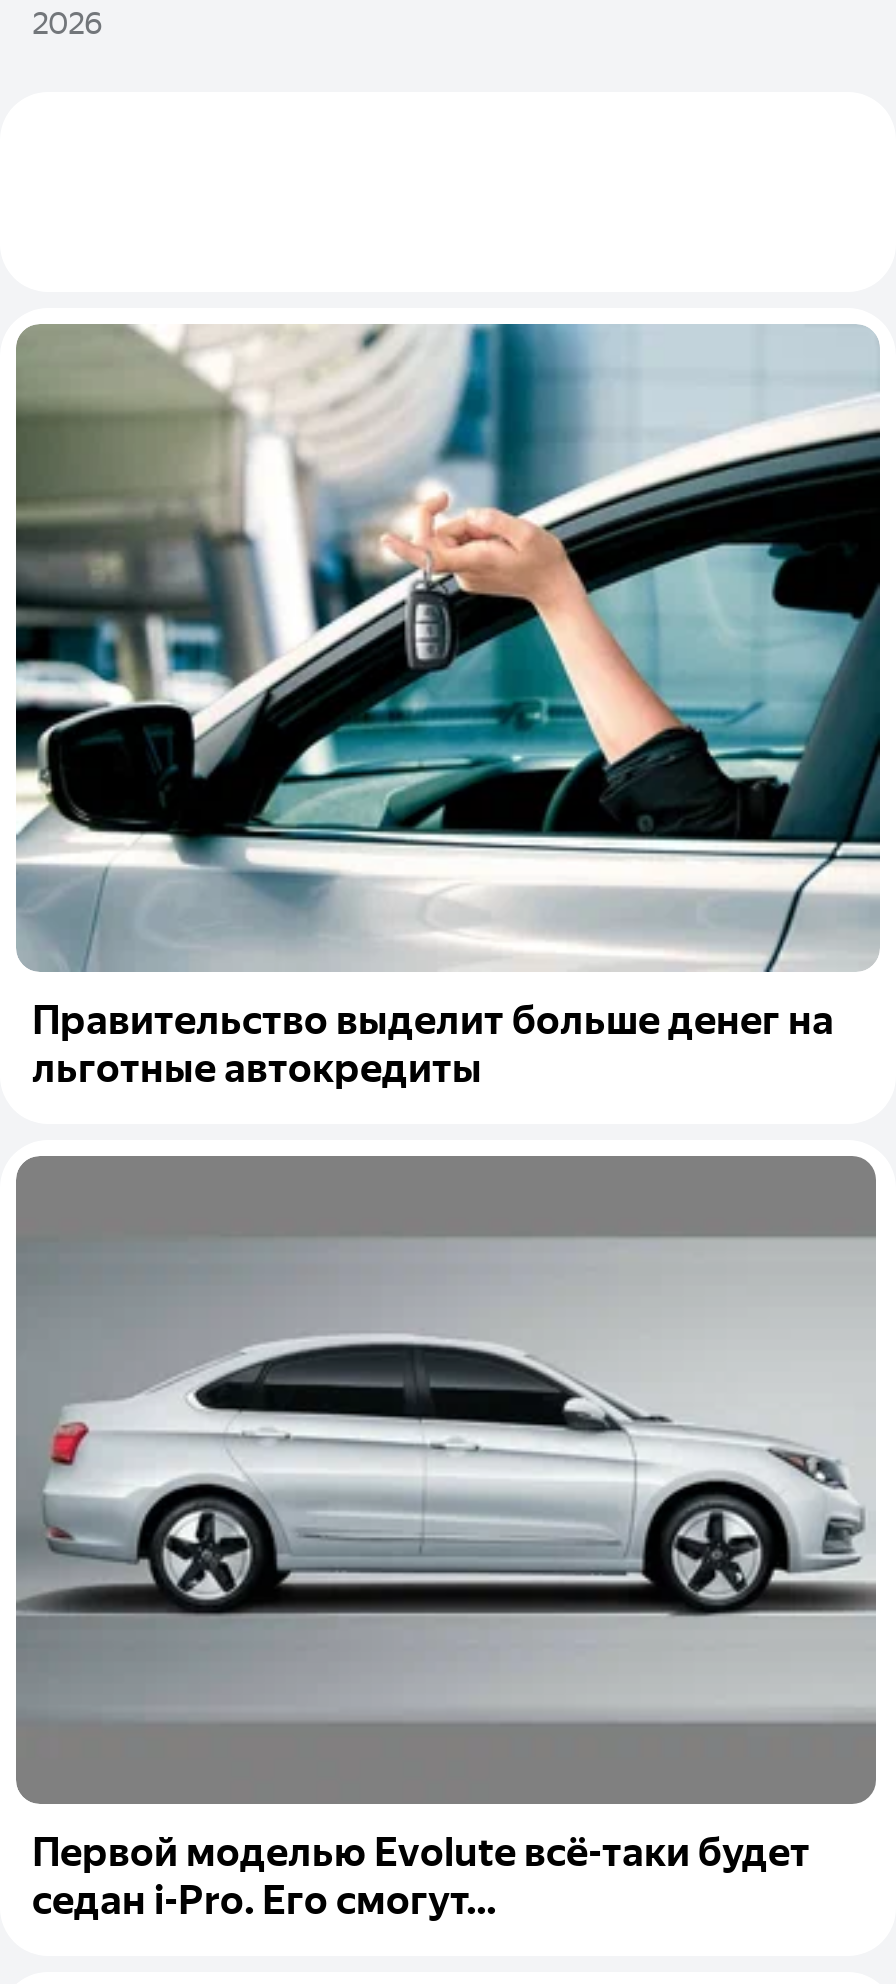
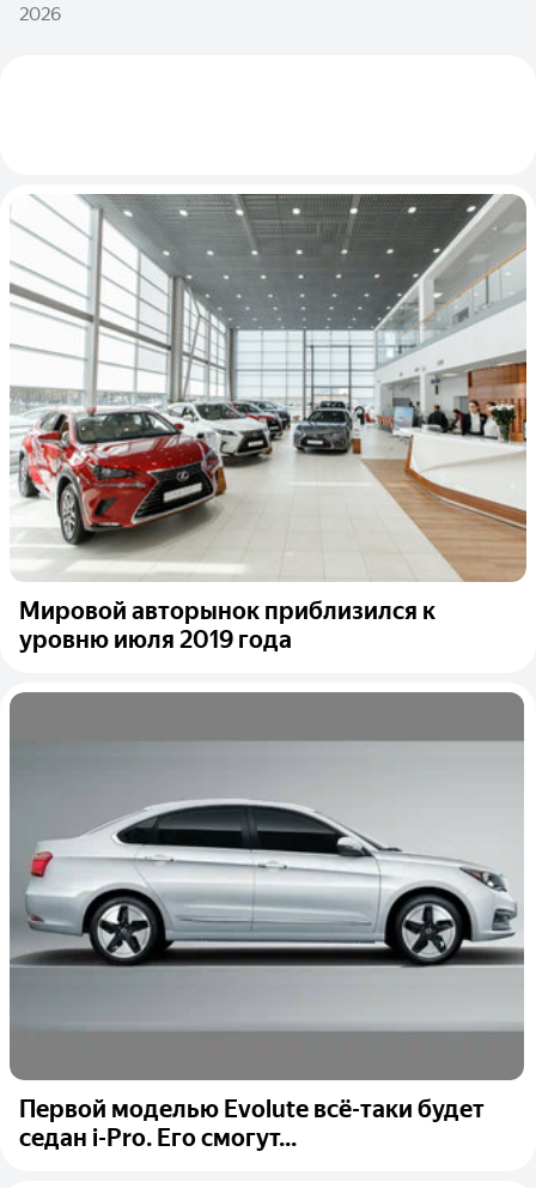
- [image]
- Правительство выделит больше денег на
- льготные автокредиты
+ [image]
+ Мировой авторынок приблизился к
+ уровню июля 2019 года
